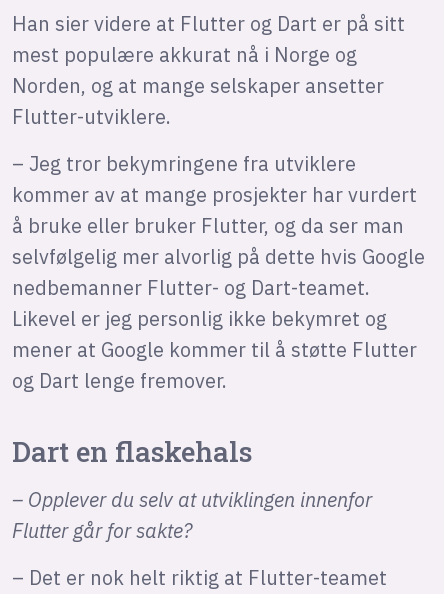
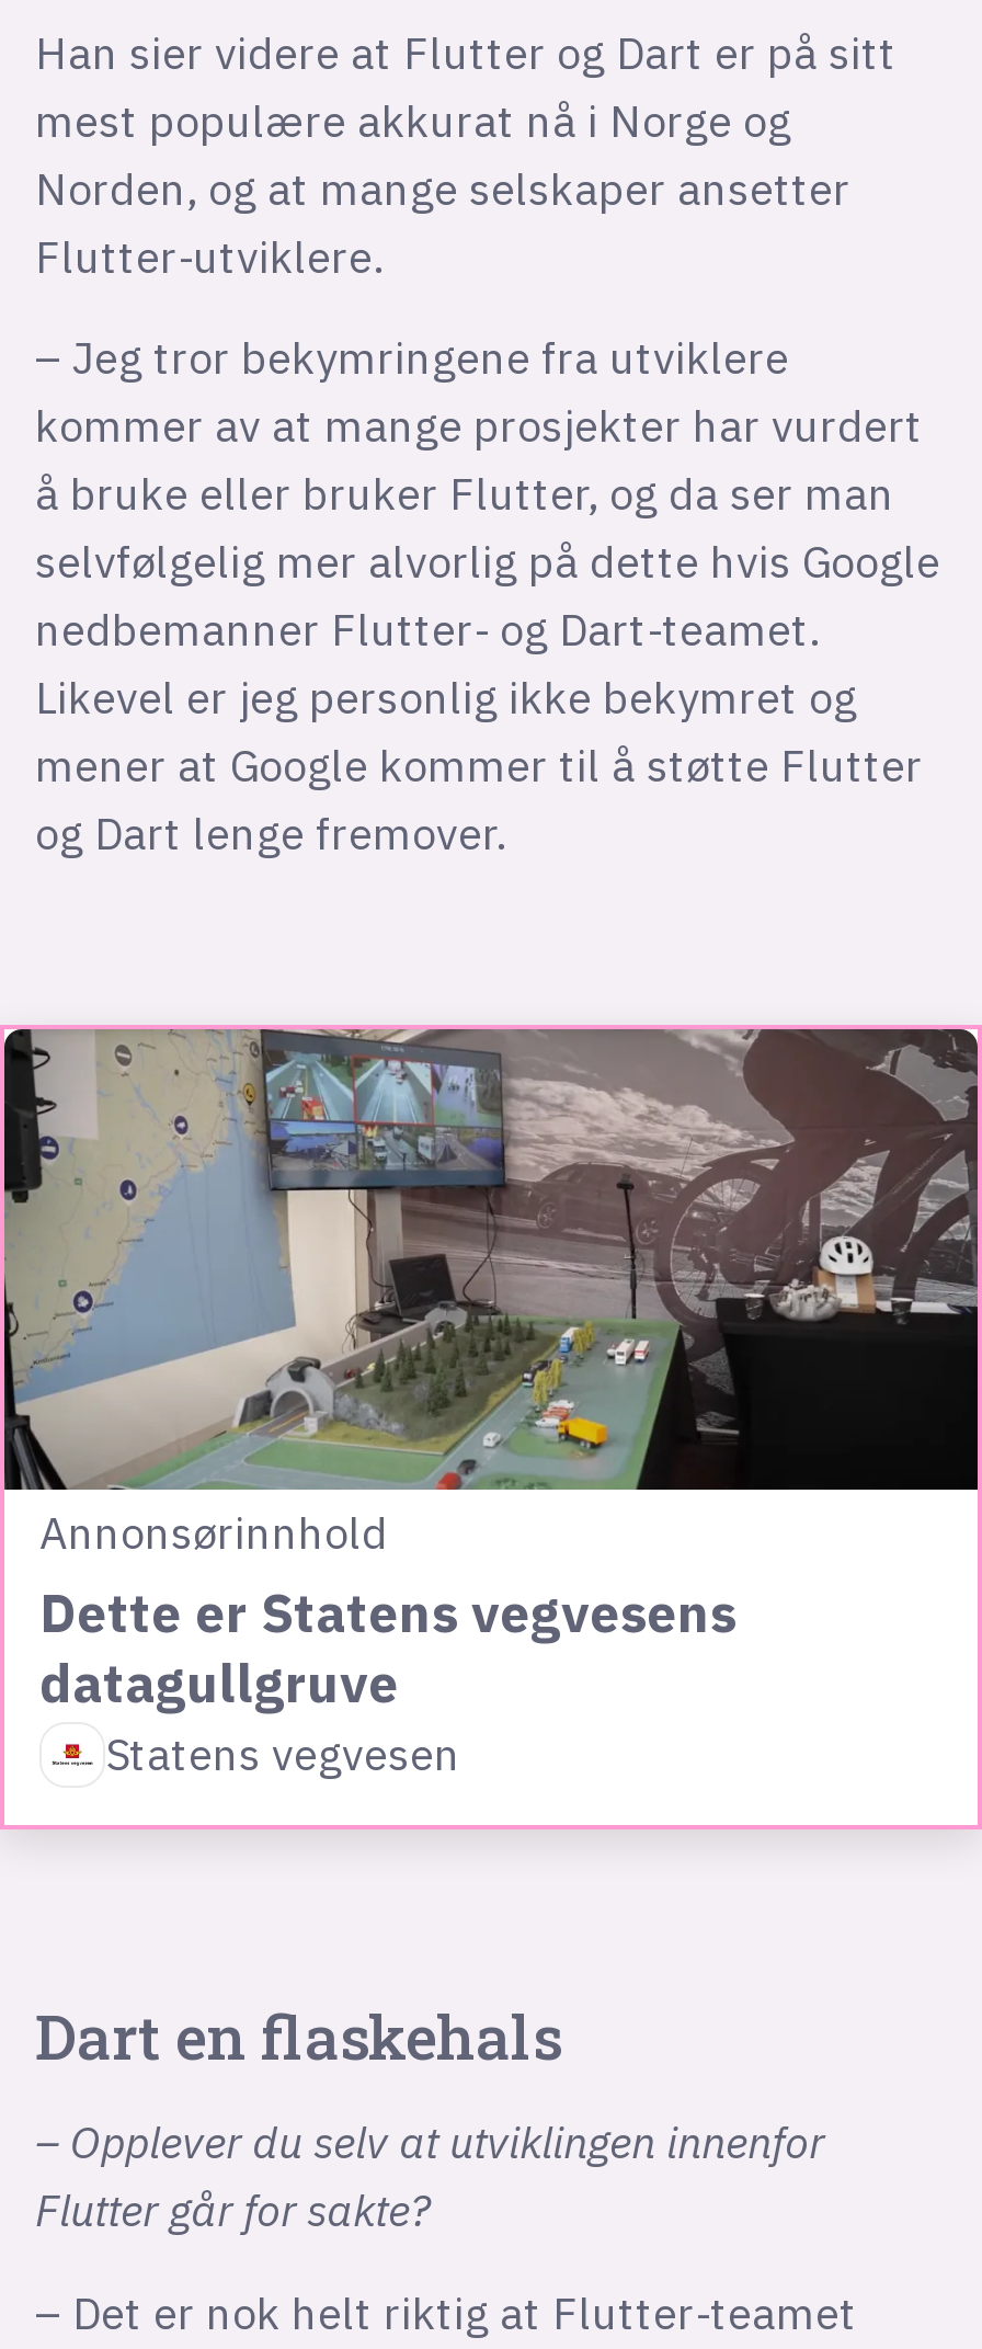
+ [image]
+ Annonsørinnhold
+ Dette er Statens vegvesens
+ datagullgruve
+ Statens vegvesen
